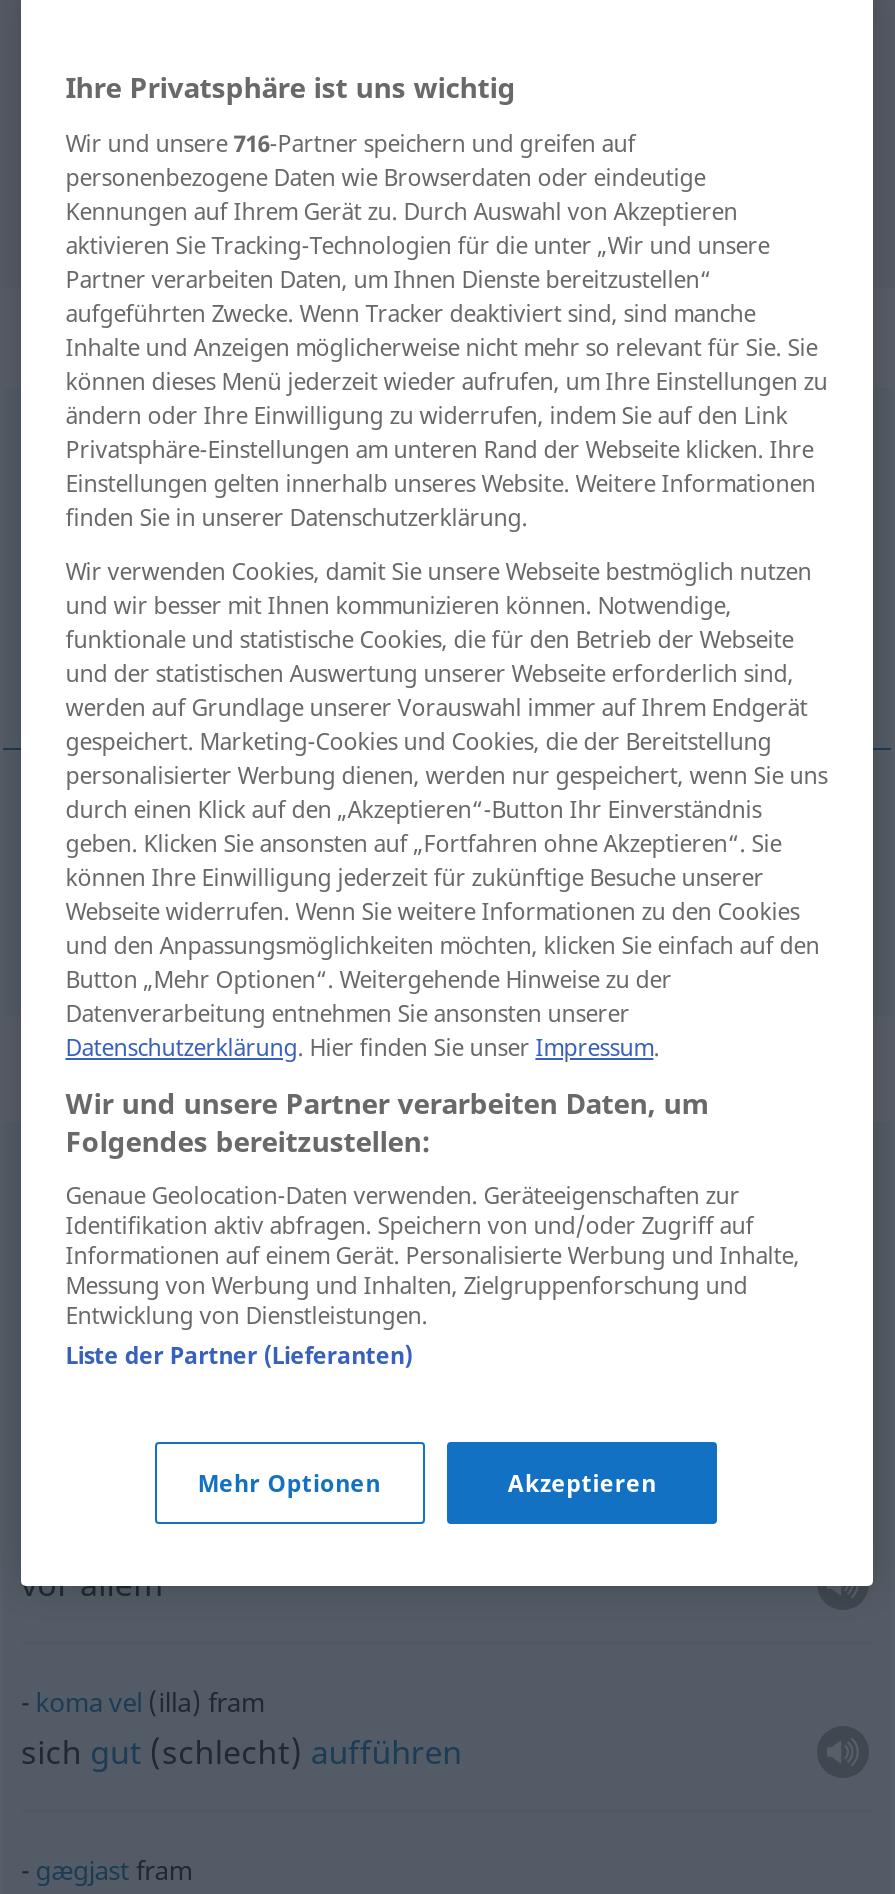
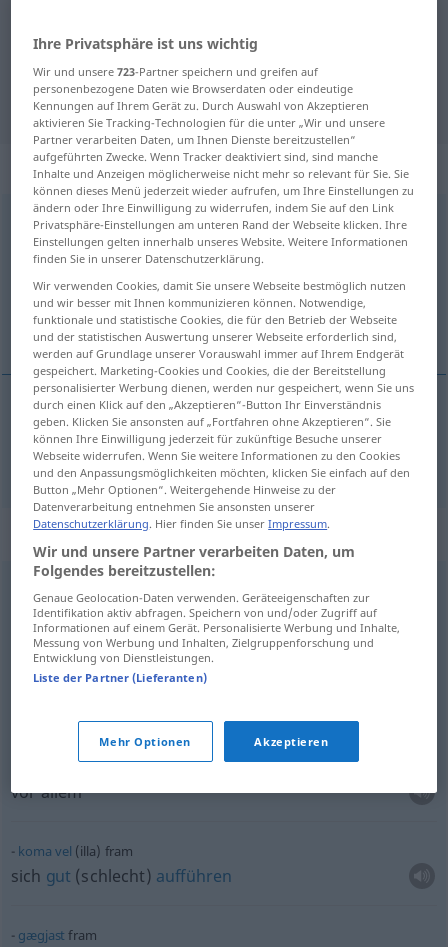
- Wir und unsere 716-Partner speichern und greifen auf
+ Wir und unsere 723-Partner speichern und greifen auf
